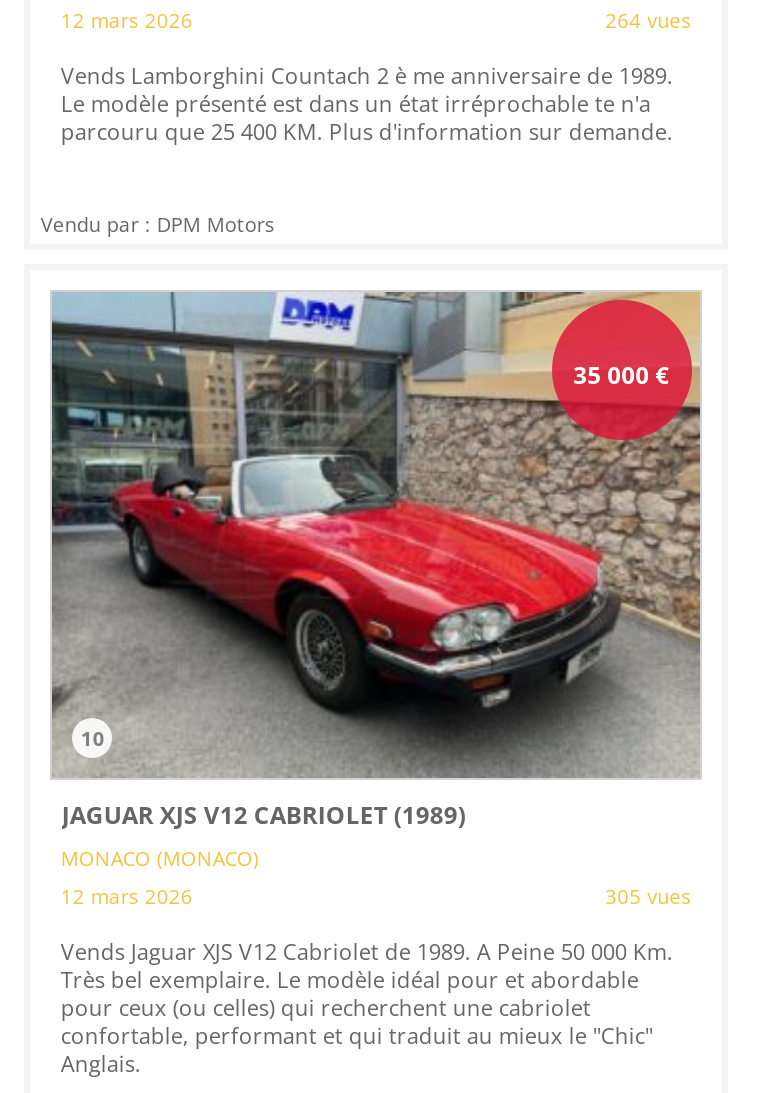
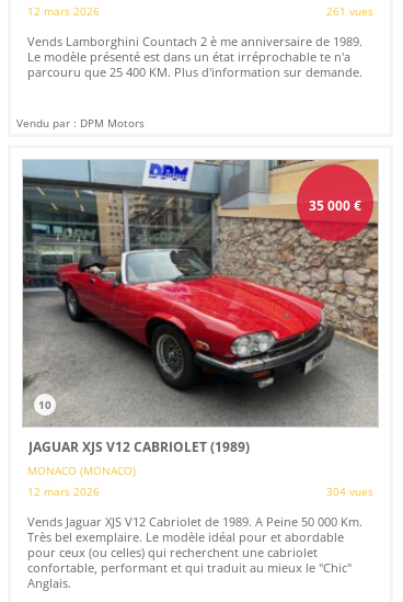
- 264 vues
+ 261 vues

- 305 vues
+ 304 vues
